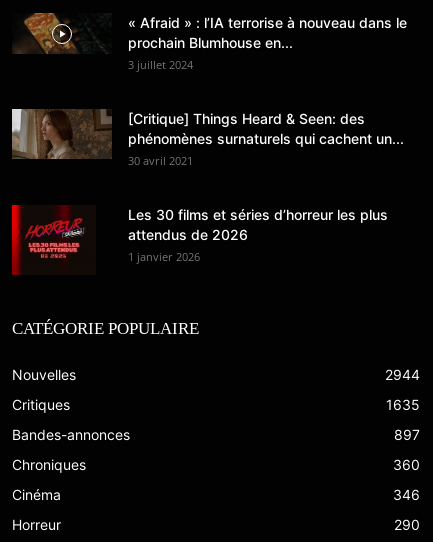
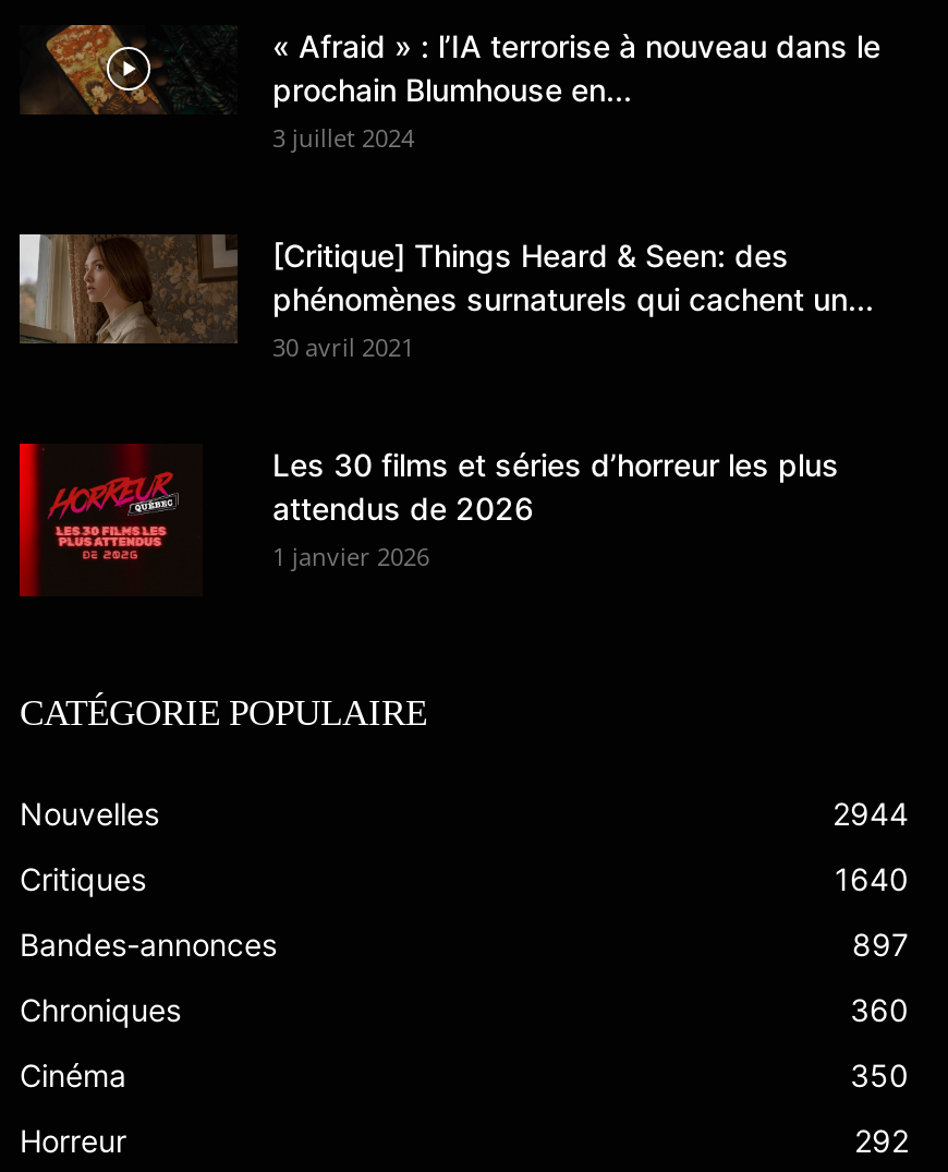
- 1635
+ 1640

- 346
+ 350

- 290
+ 292
